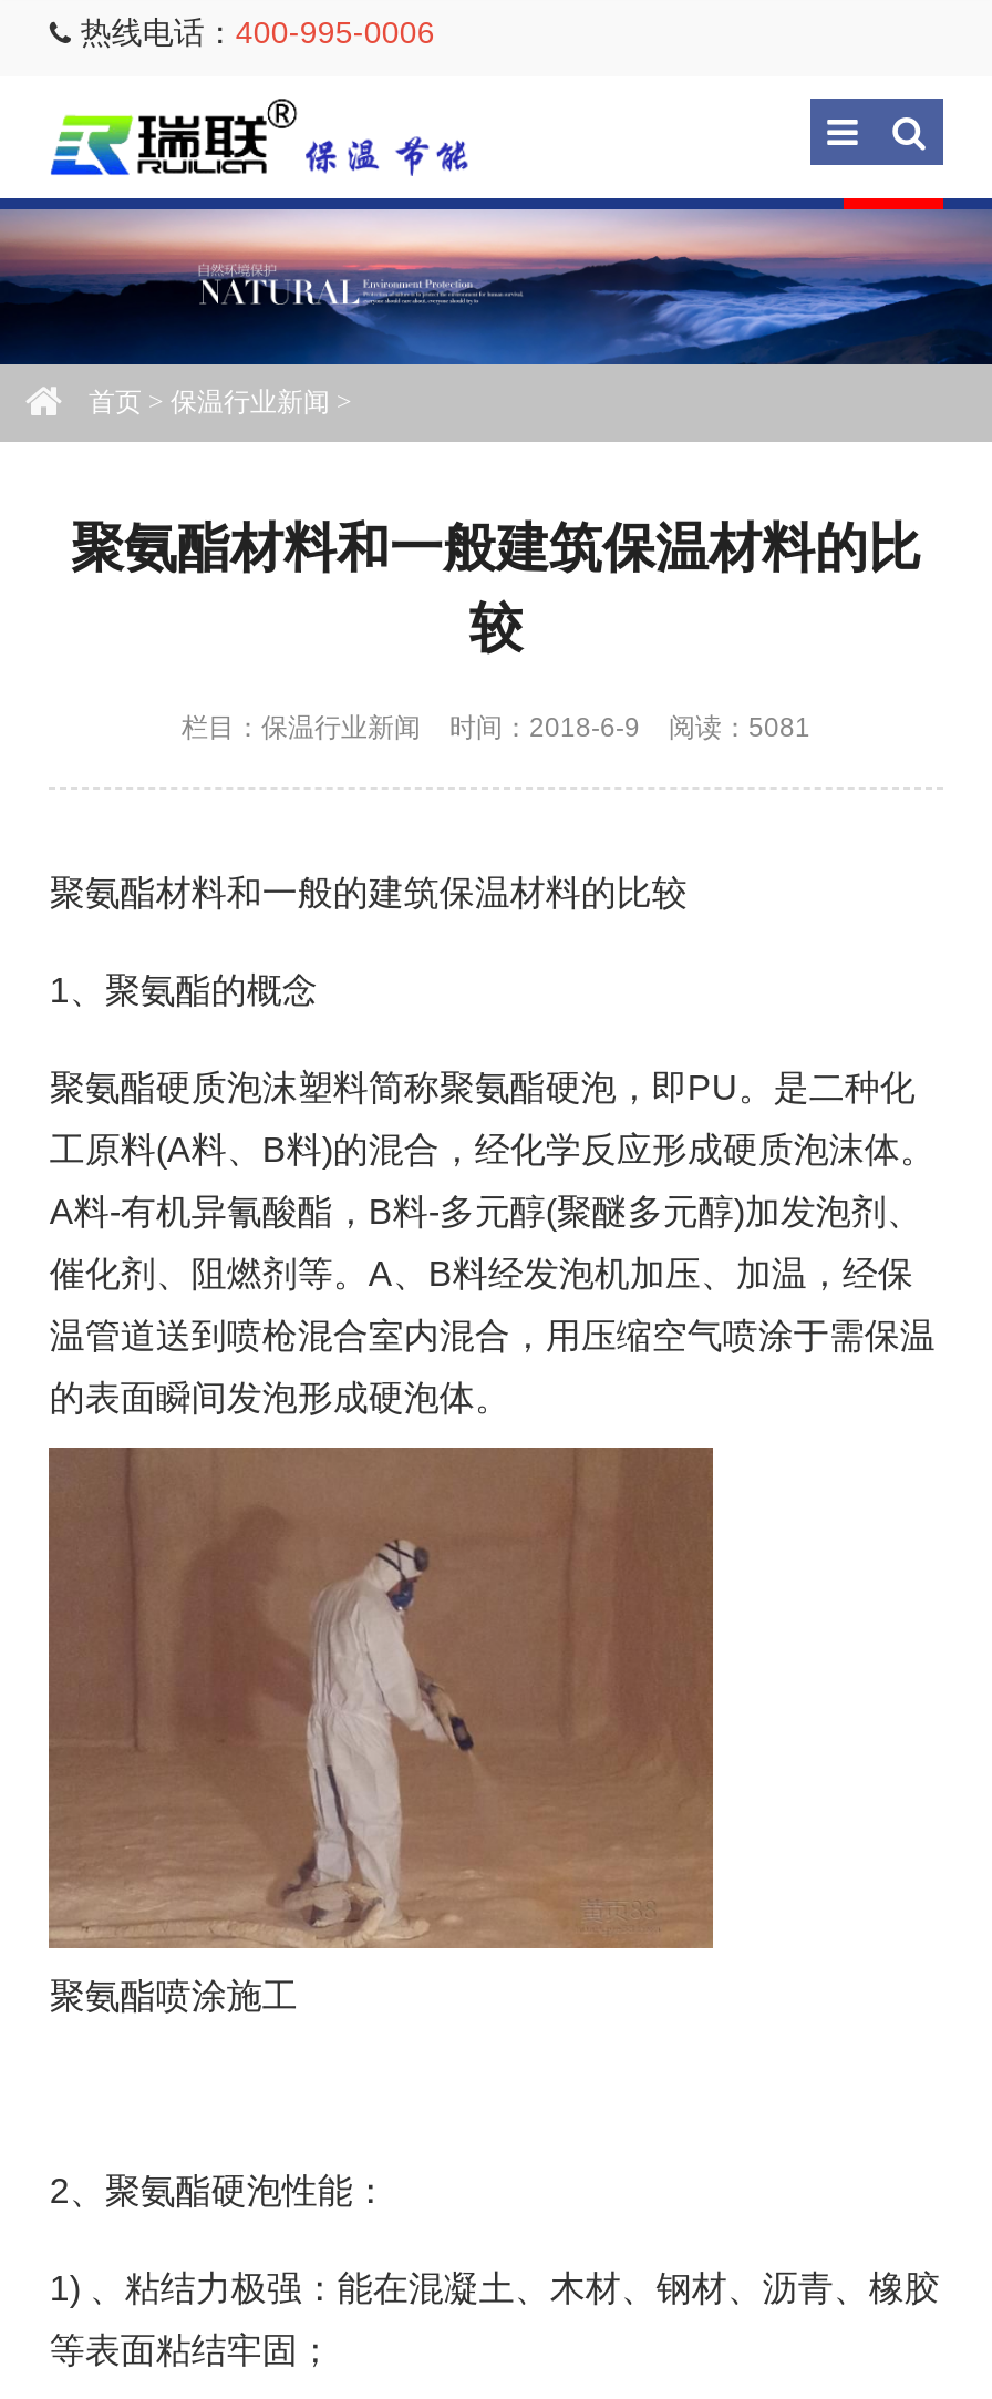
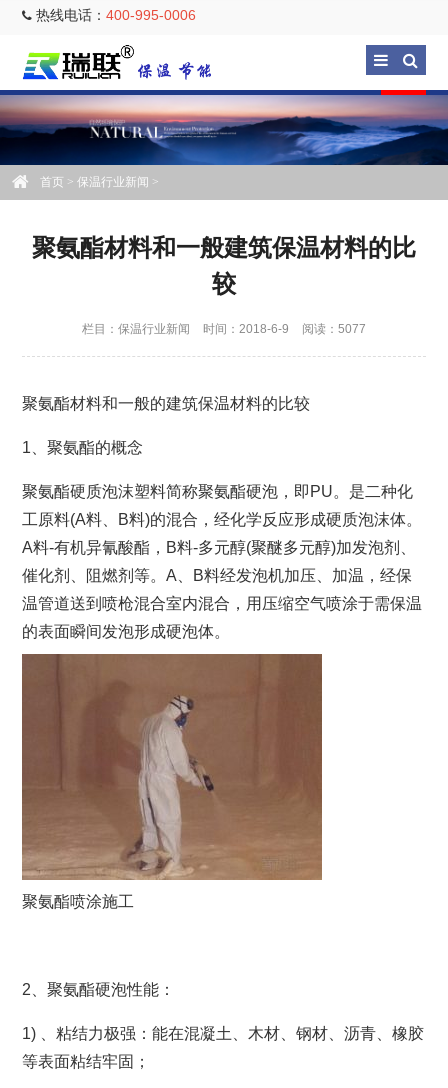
- 栏目：保温行业新闻 时间：2018-6-9 阅读：5081
+ 栏目：保温行业新闻 时间：2018-6-9 阅读：5077
